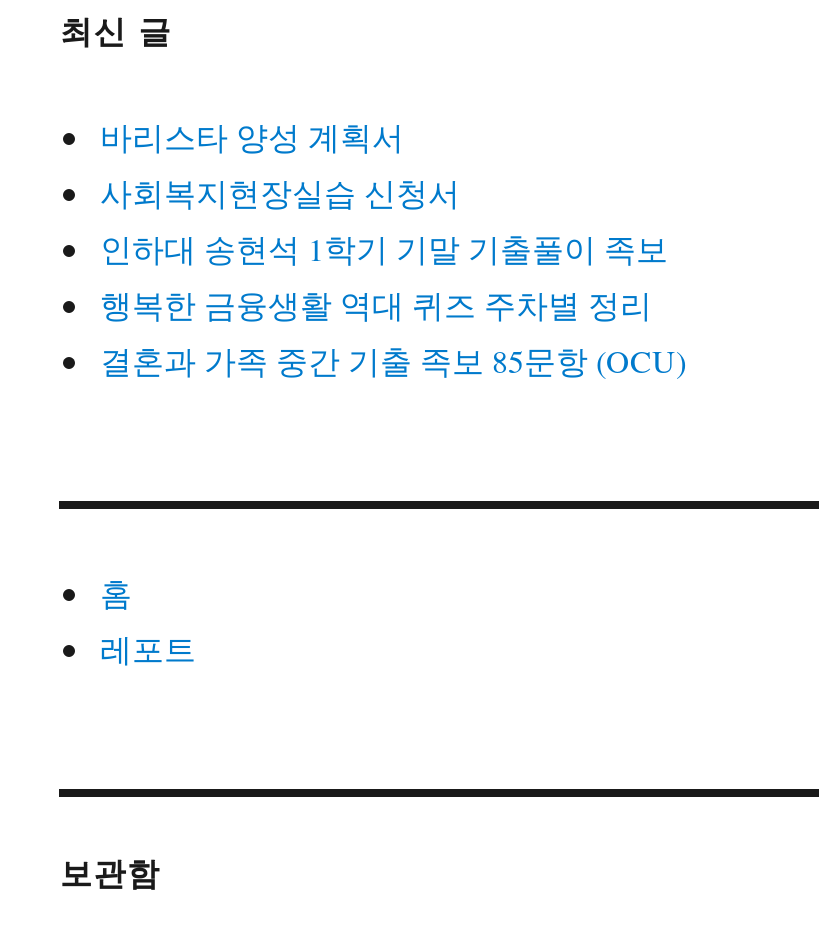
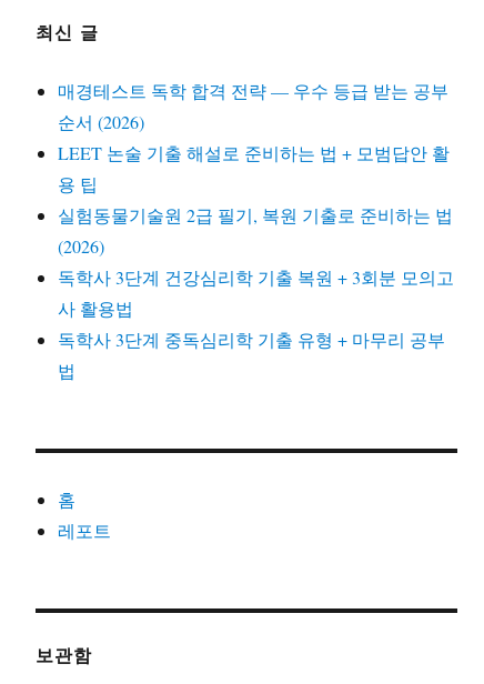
- 바리스타 양성 계획서
- 사회복지현장실습 신청서
- 인하대 송현석 1학기 기말 기출풀이 족보
- 행복한 금융생활 역대 퀴즈 주차별 정리
- 결혼과 가족 중간 기출 족보 85문항 (OCU)
+ 매경테스트 독학 합격 전략 — 우수 등급 받는 공부
+ 순서 (2026)
+ LEET 논술 기출 해설로 준비하는 법 + 모범답안 활
+ 용 팁
+ 실험동물기술원 2급 필기, 복원 기출로 준비하는 법
+ (2026)
+ 독학사 3단계 건강심리학 기출 복원 + 3회분 모의고
+ 사 활용법
+ 독학사 3단계 중독심리학 기출 유형 + 마무리 공부
+ 법
